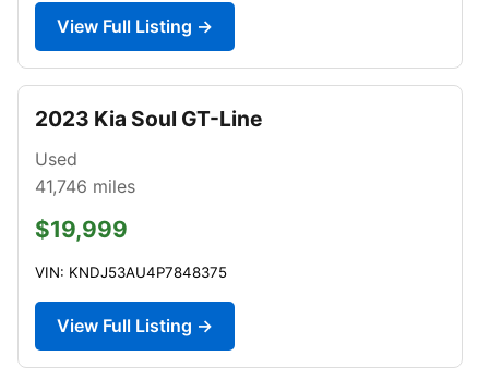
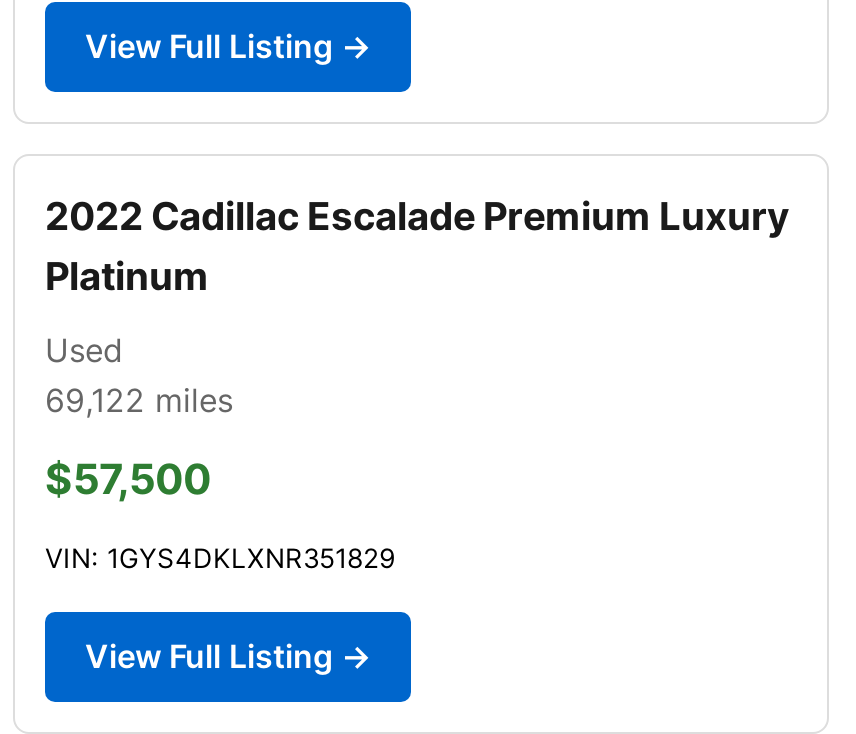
- 2023 Kia Soul GT-Line
+ 2022 Cadillac Escalade Premium Luxury
+ Platinum

- 41,746 miles
+ 69,122 miles

- $19,999
+ $57,500

- VIN: KNDJ53AU4P7848375
+ VIN: 1GYS4DKLXNR351829
